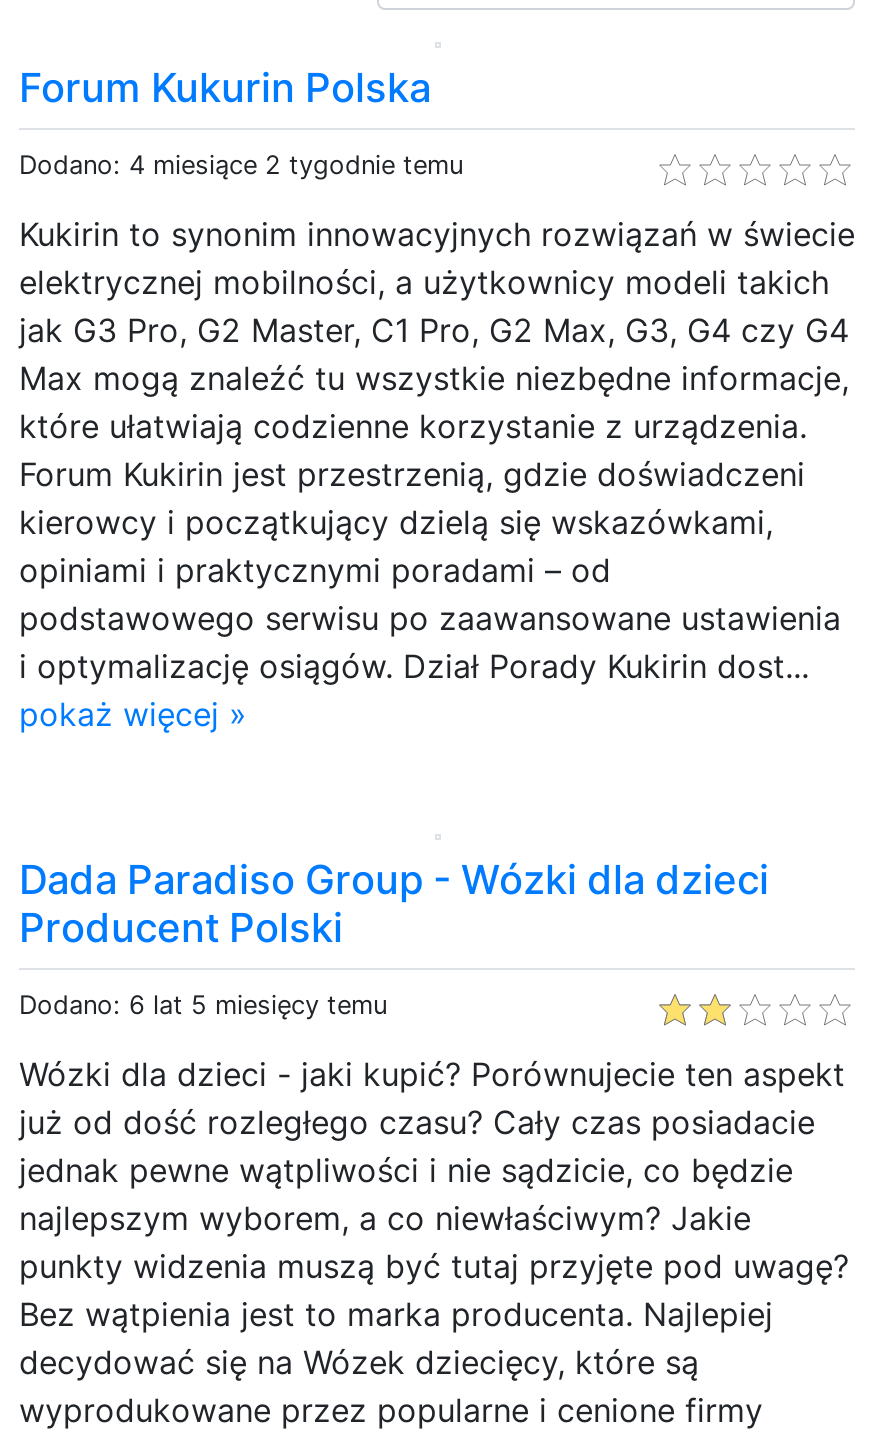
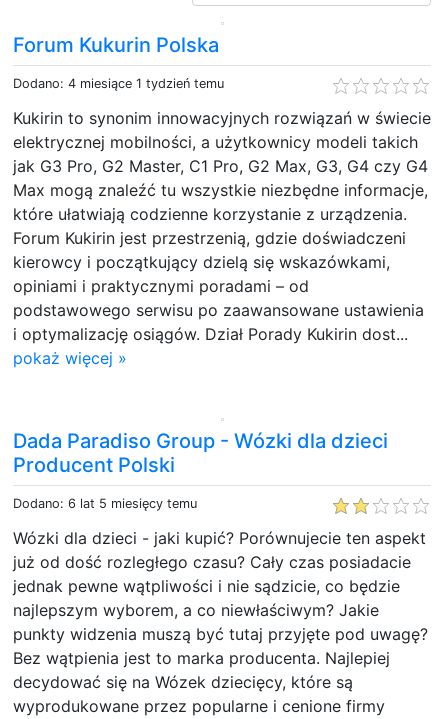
- Dodano: 4 miesiące 2 tygodnie temu
+ Dodano: 4 miesiące 1 tydzień temu
